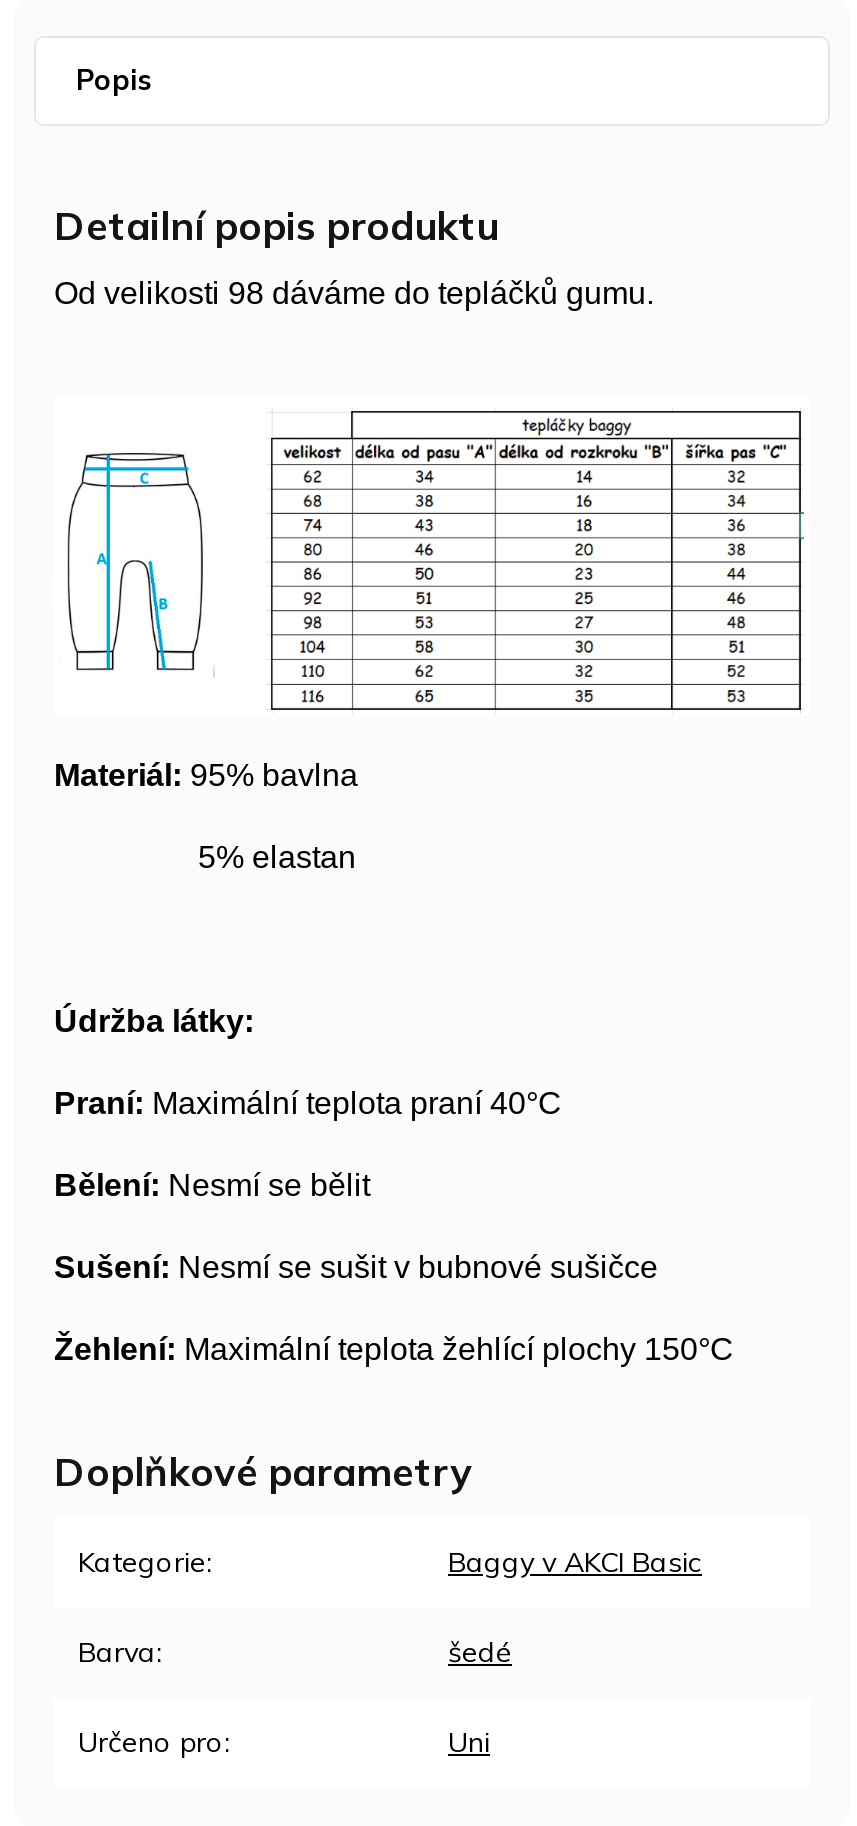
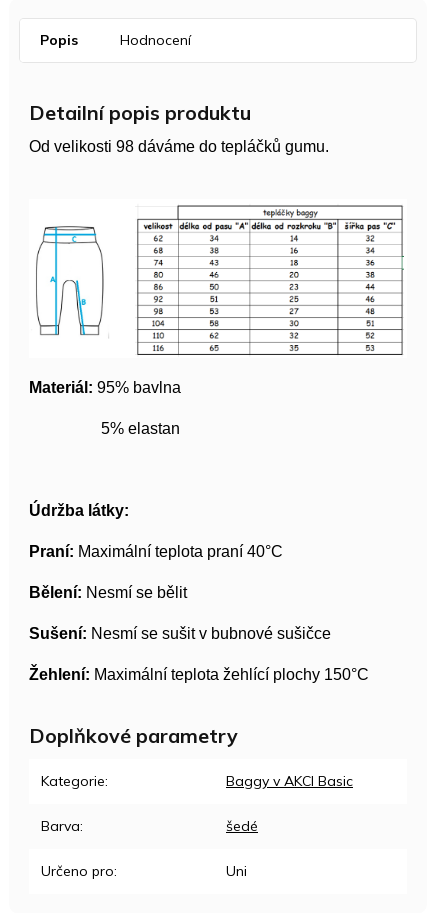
+ Hodnocení
